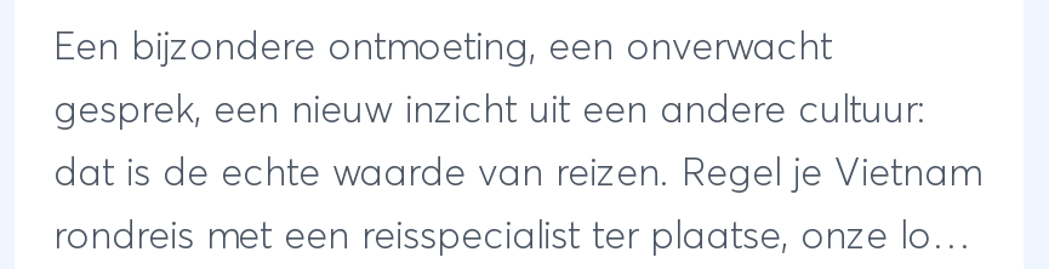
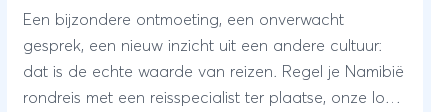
- dat is de echte waarde van reizen. Regel je Vietnam
+ dat is de echte waarde van reizen. Regel je Namibië
